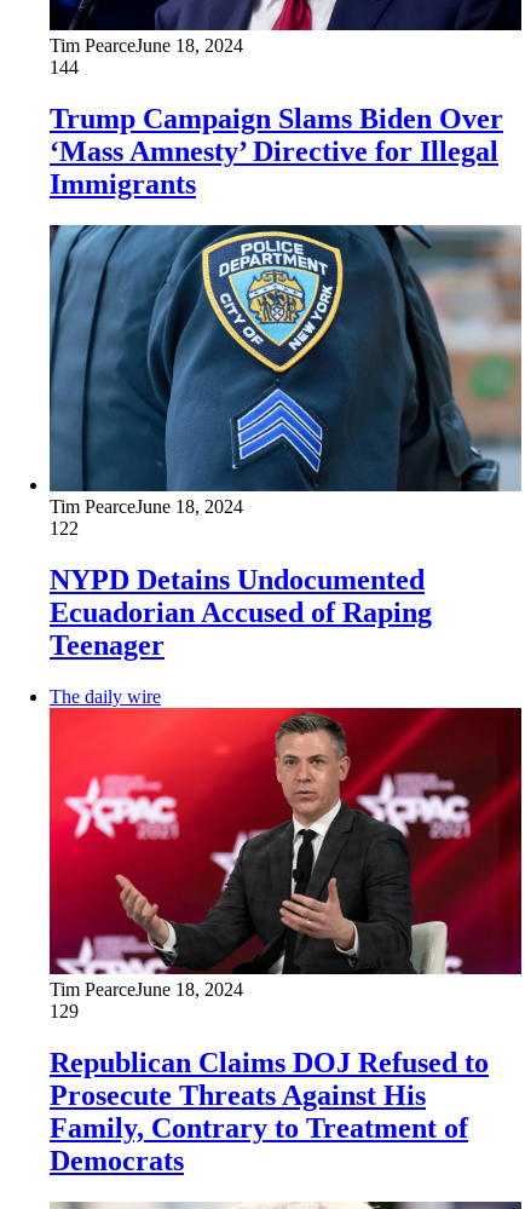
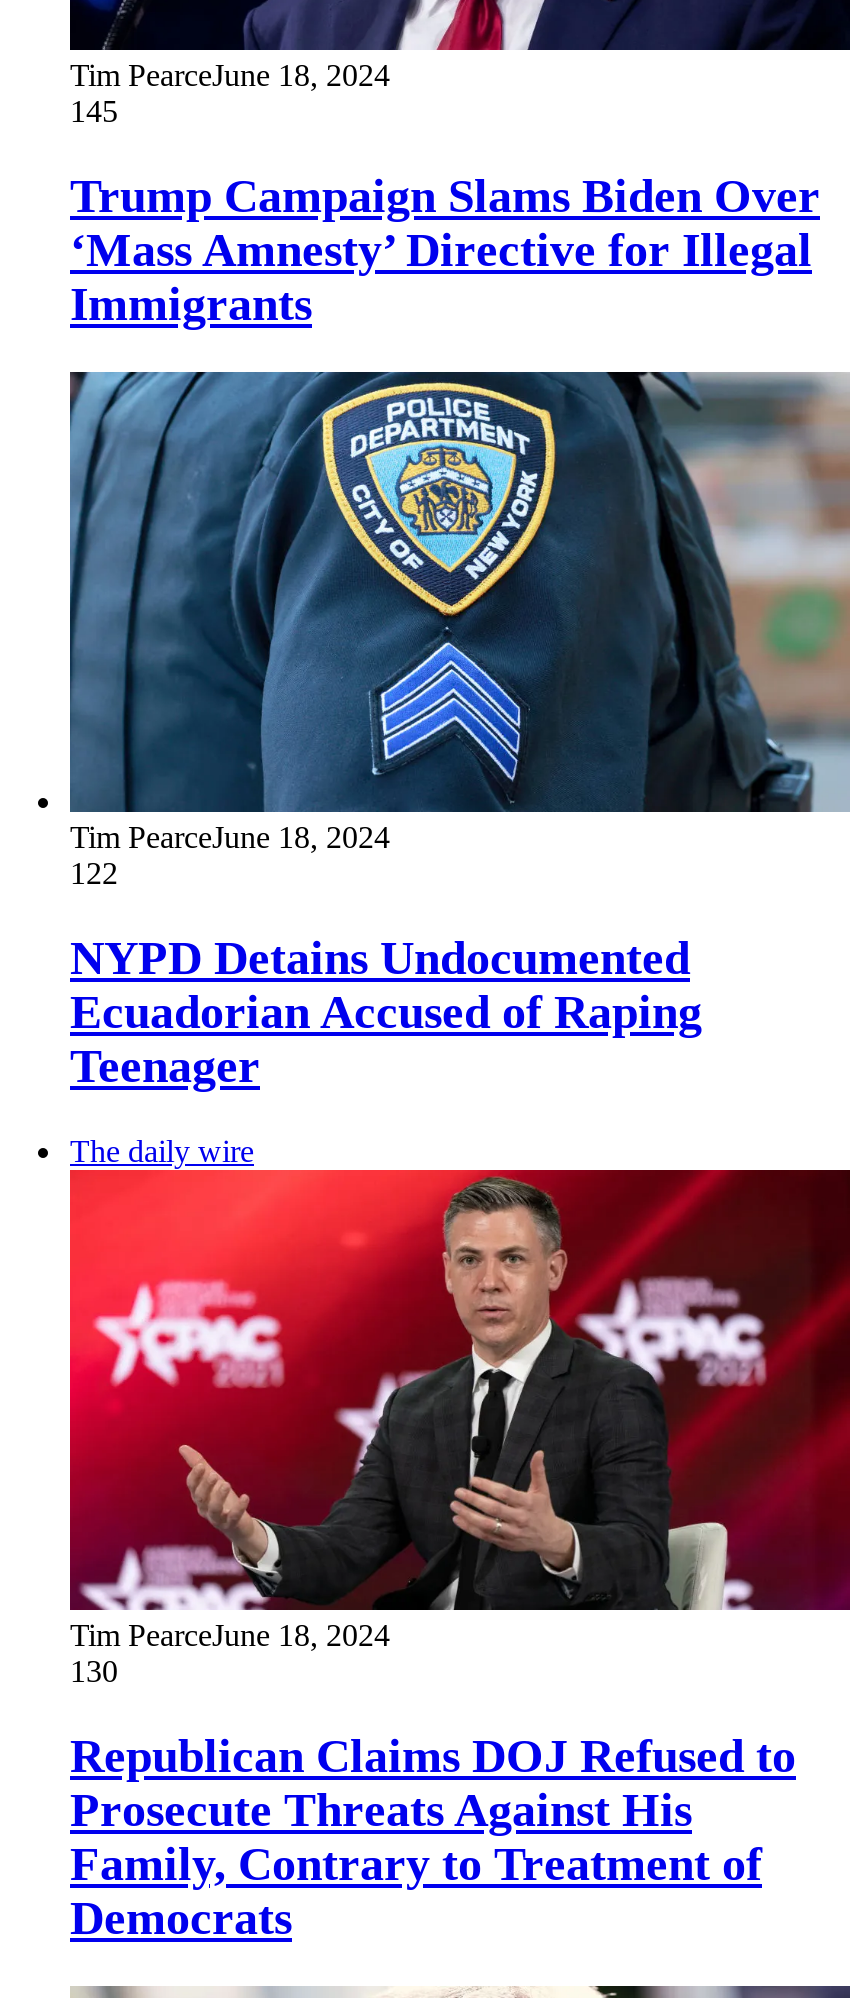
- 144
+ 145

- 129
+ 130
